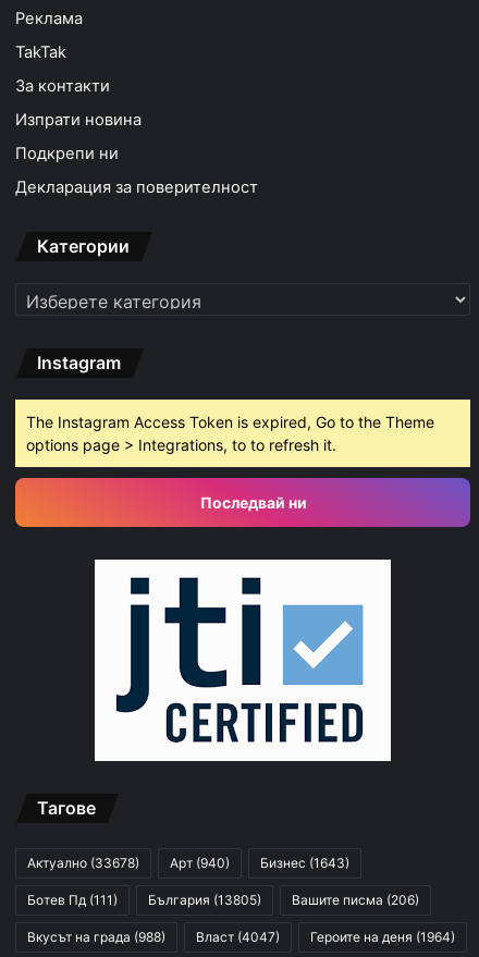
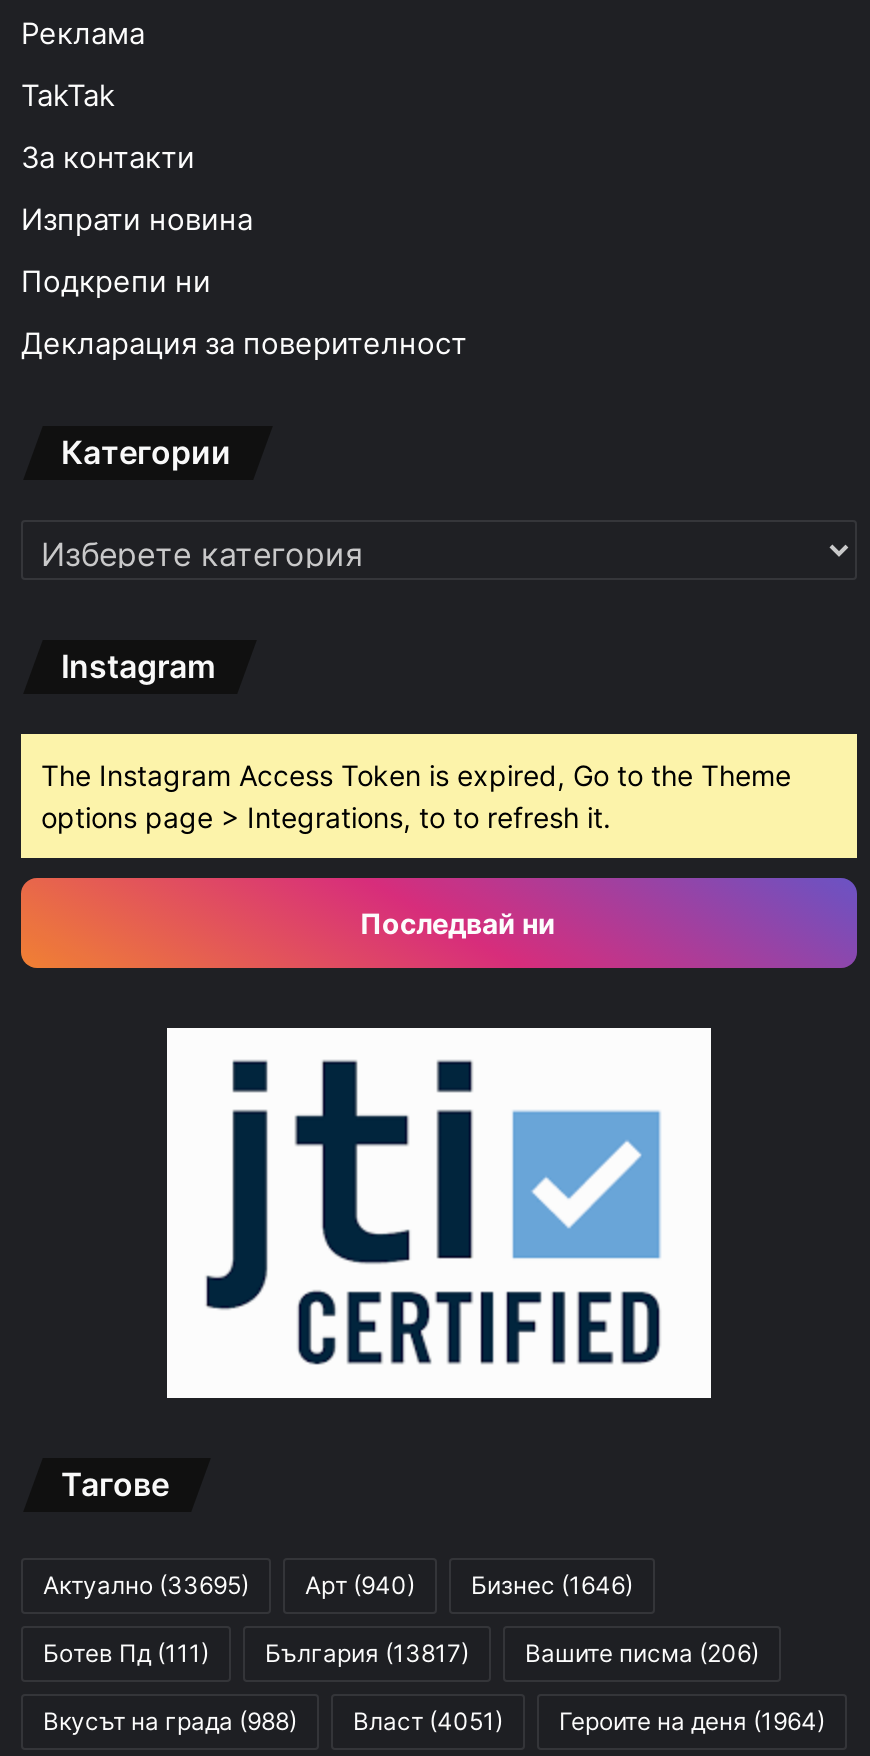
- Актуално (33678)
+ Актуално (33695)

- Бизнес (1643)
+ Бизнес (1646)

- Ботев Пд (111) България (13805) Вашите писма (206)
+ Ботев Пд (111) България (13817) Вашите писма (206)

- Вкусът на града (988) Власт (4047) Героите на деня (1964)
+ Вкусът на града (988) Власт (4051) Героите на деня (1964)
